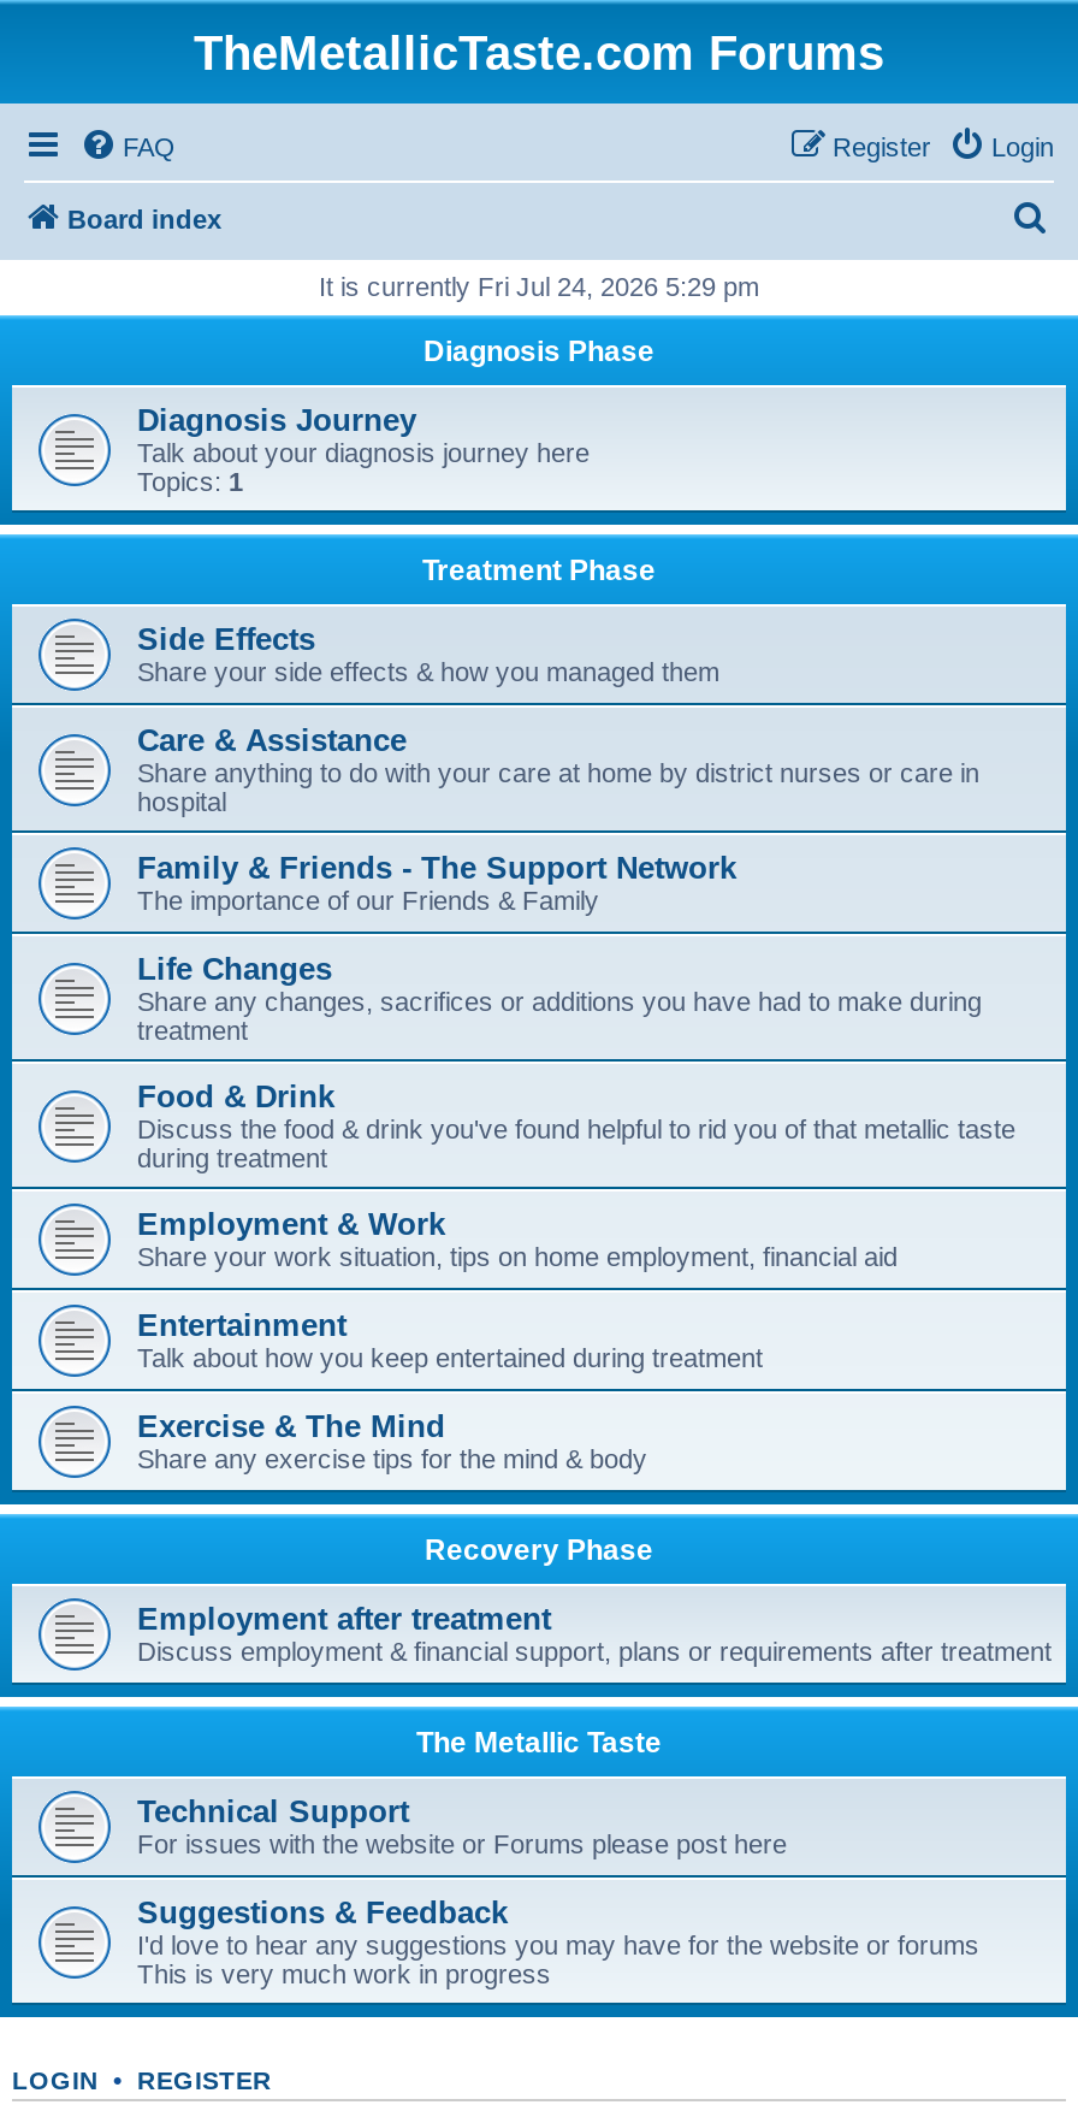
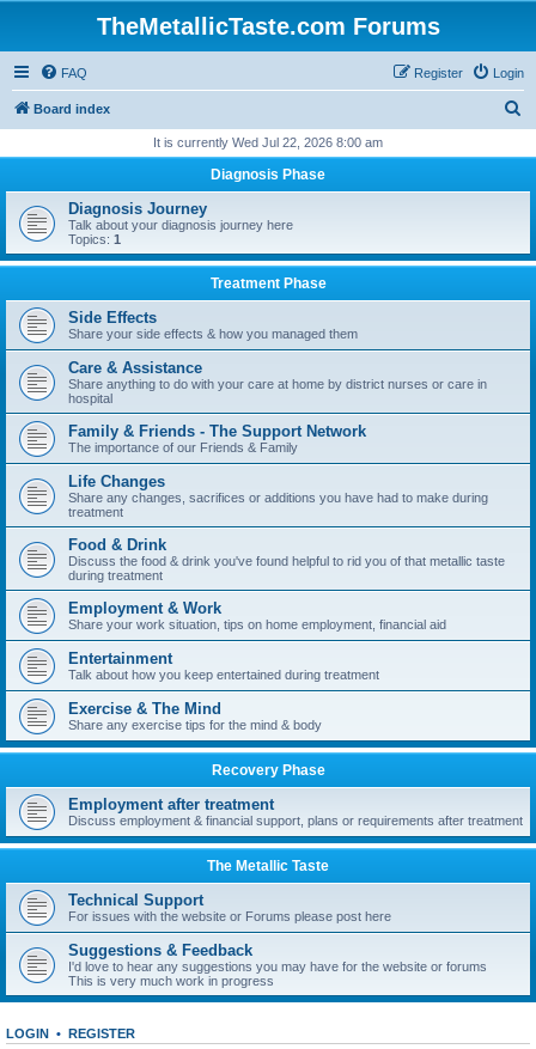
- It is currently Fri Jul 24, 2026 5:29 pm
+ It is currently Wed Jul 22, 2026 8:00 am
